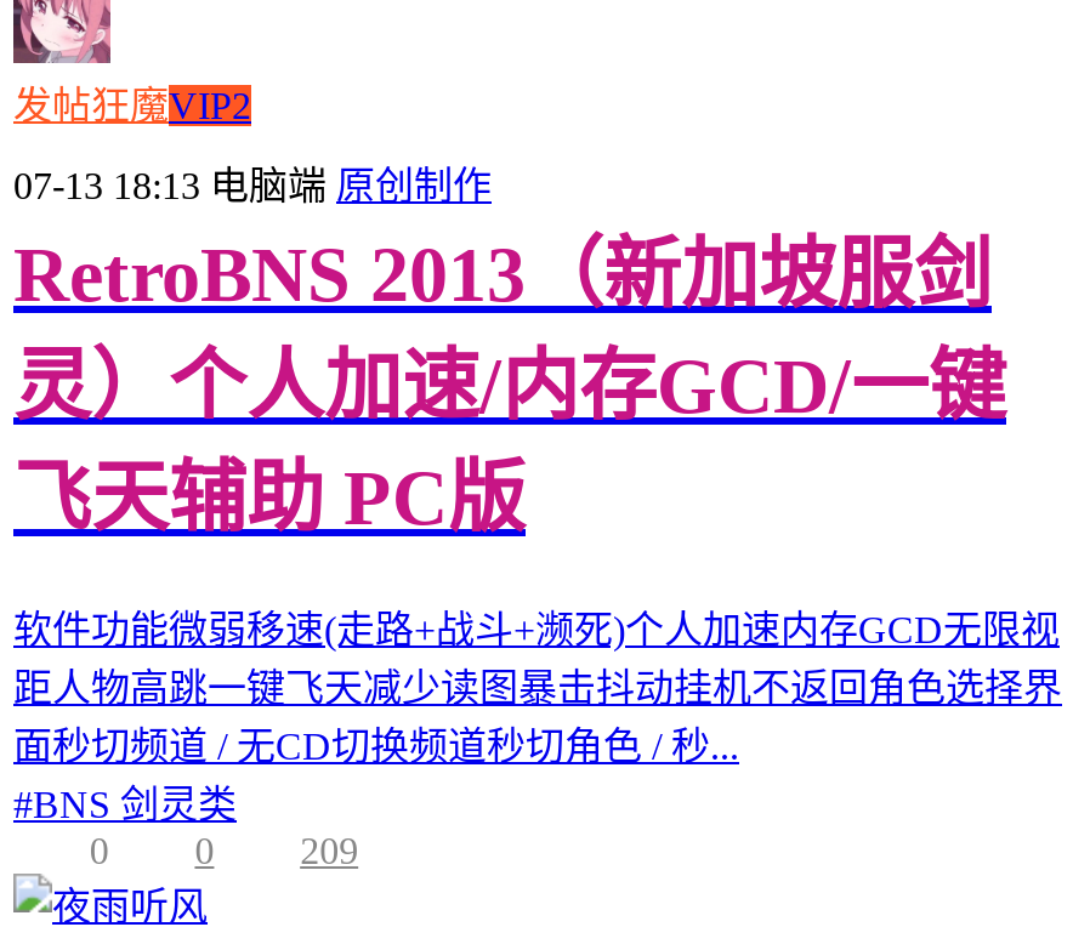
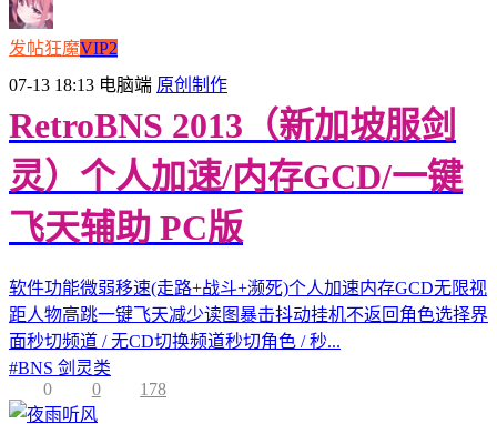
- 209
+ 178
